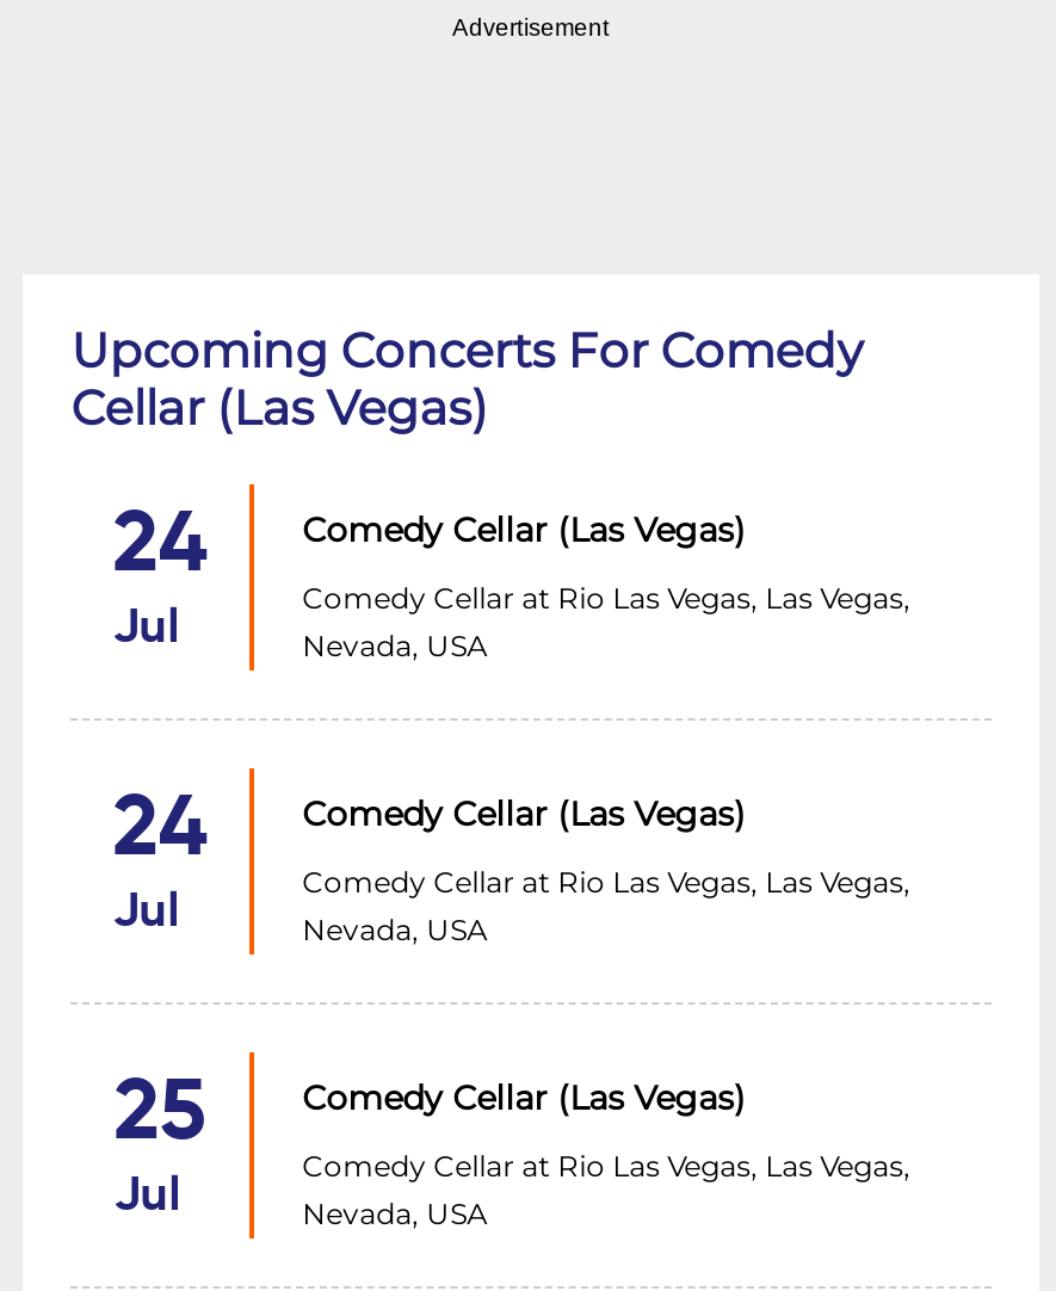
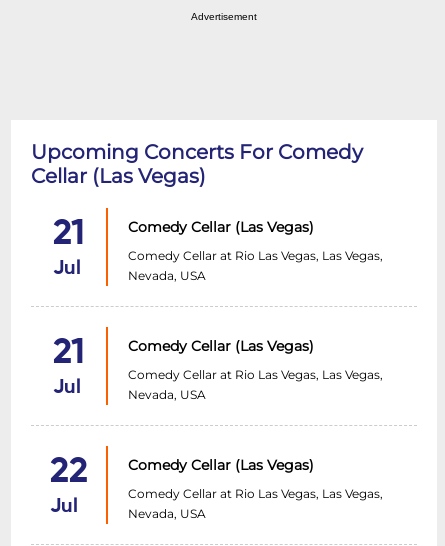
- 24
+ 21

- 24
+ 21

- 25
+ 22
